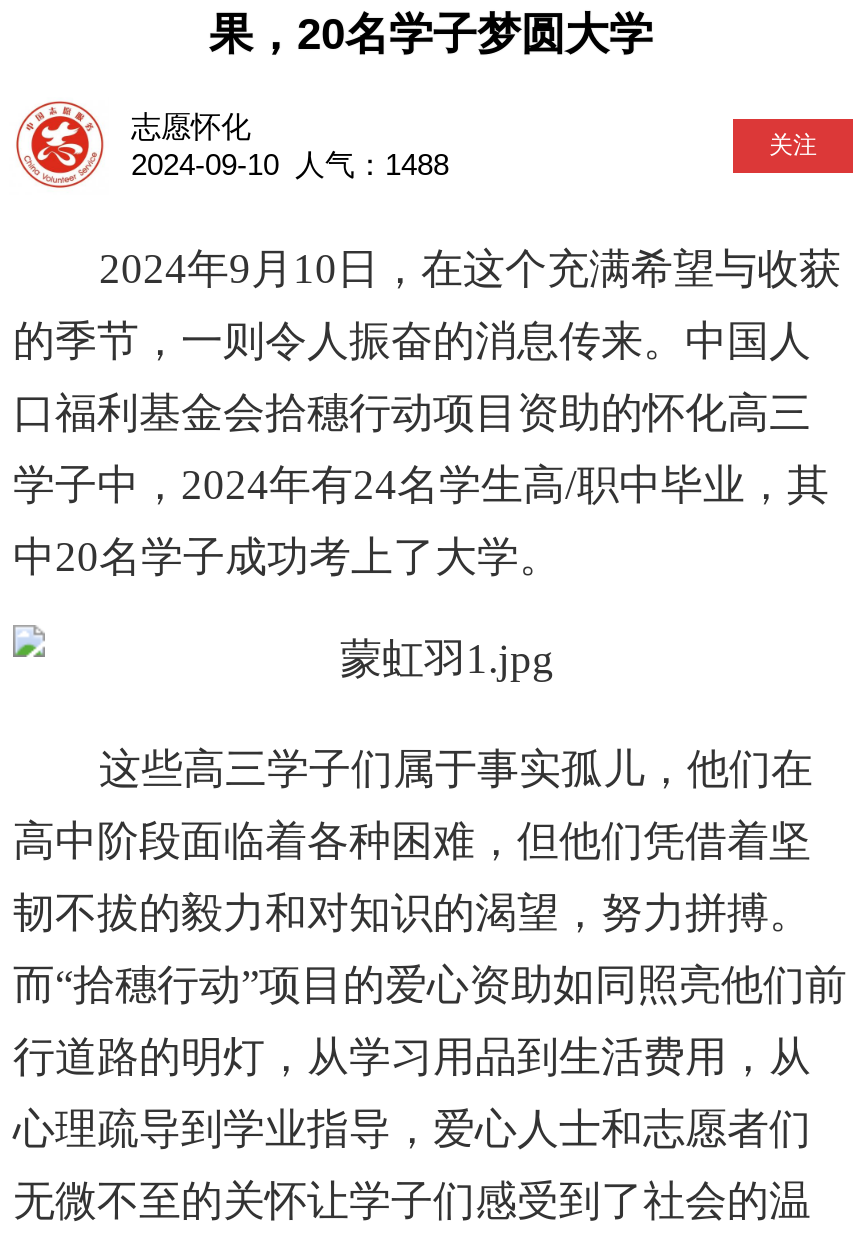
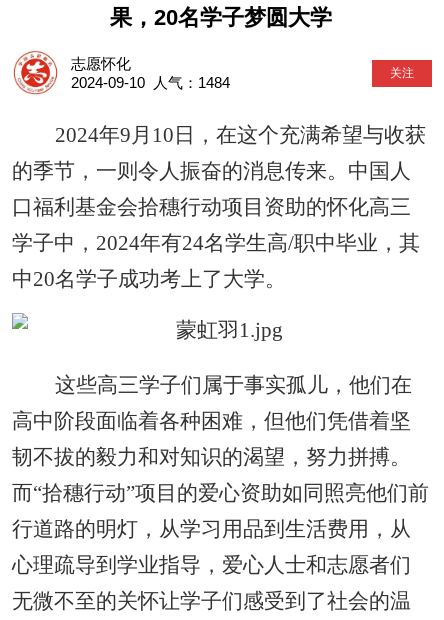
- 2024-09-10 人气：1488
+ 2024-09-10 人气：1484
